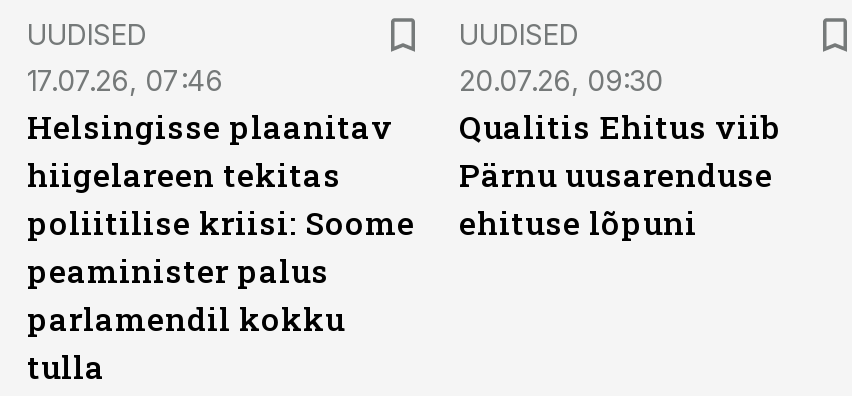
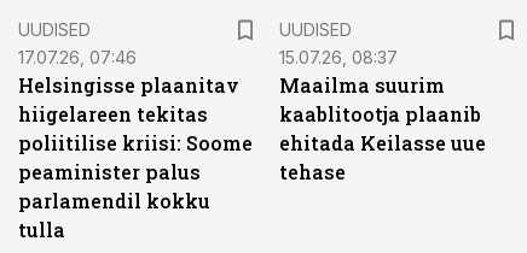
- 20.07.26, 09:30
- Qualitis Ehitus viib
- Pärnu uusarenduse
- ehituse lõpuni
+ 15.07.26, 08:37
+ Maailma suurim
+ kaablitootja plaanib
+ ehitada Keilasse uue
+ tehase
